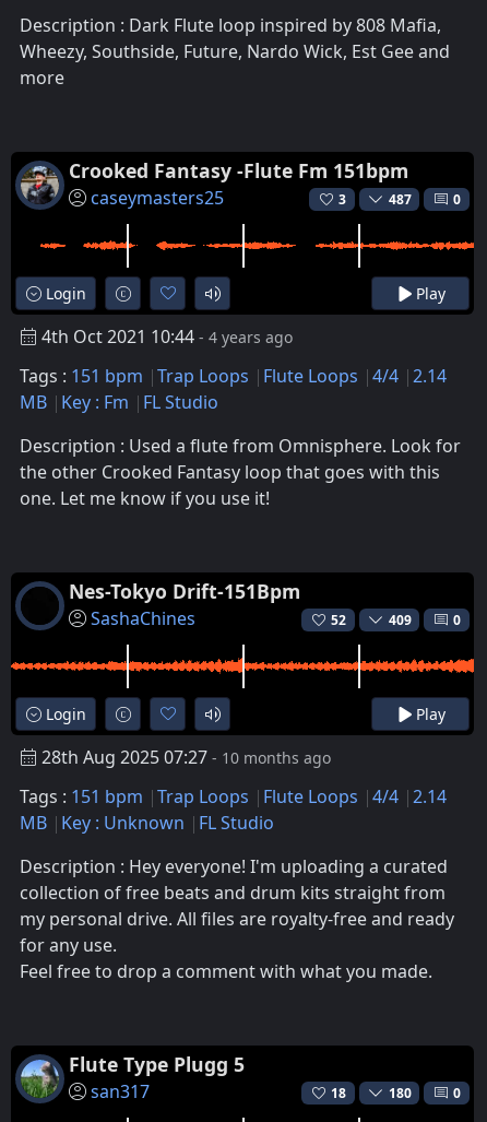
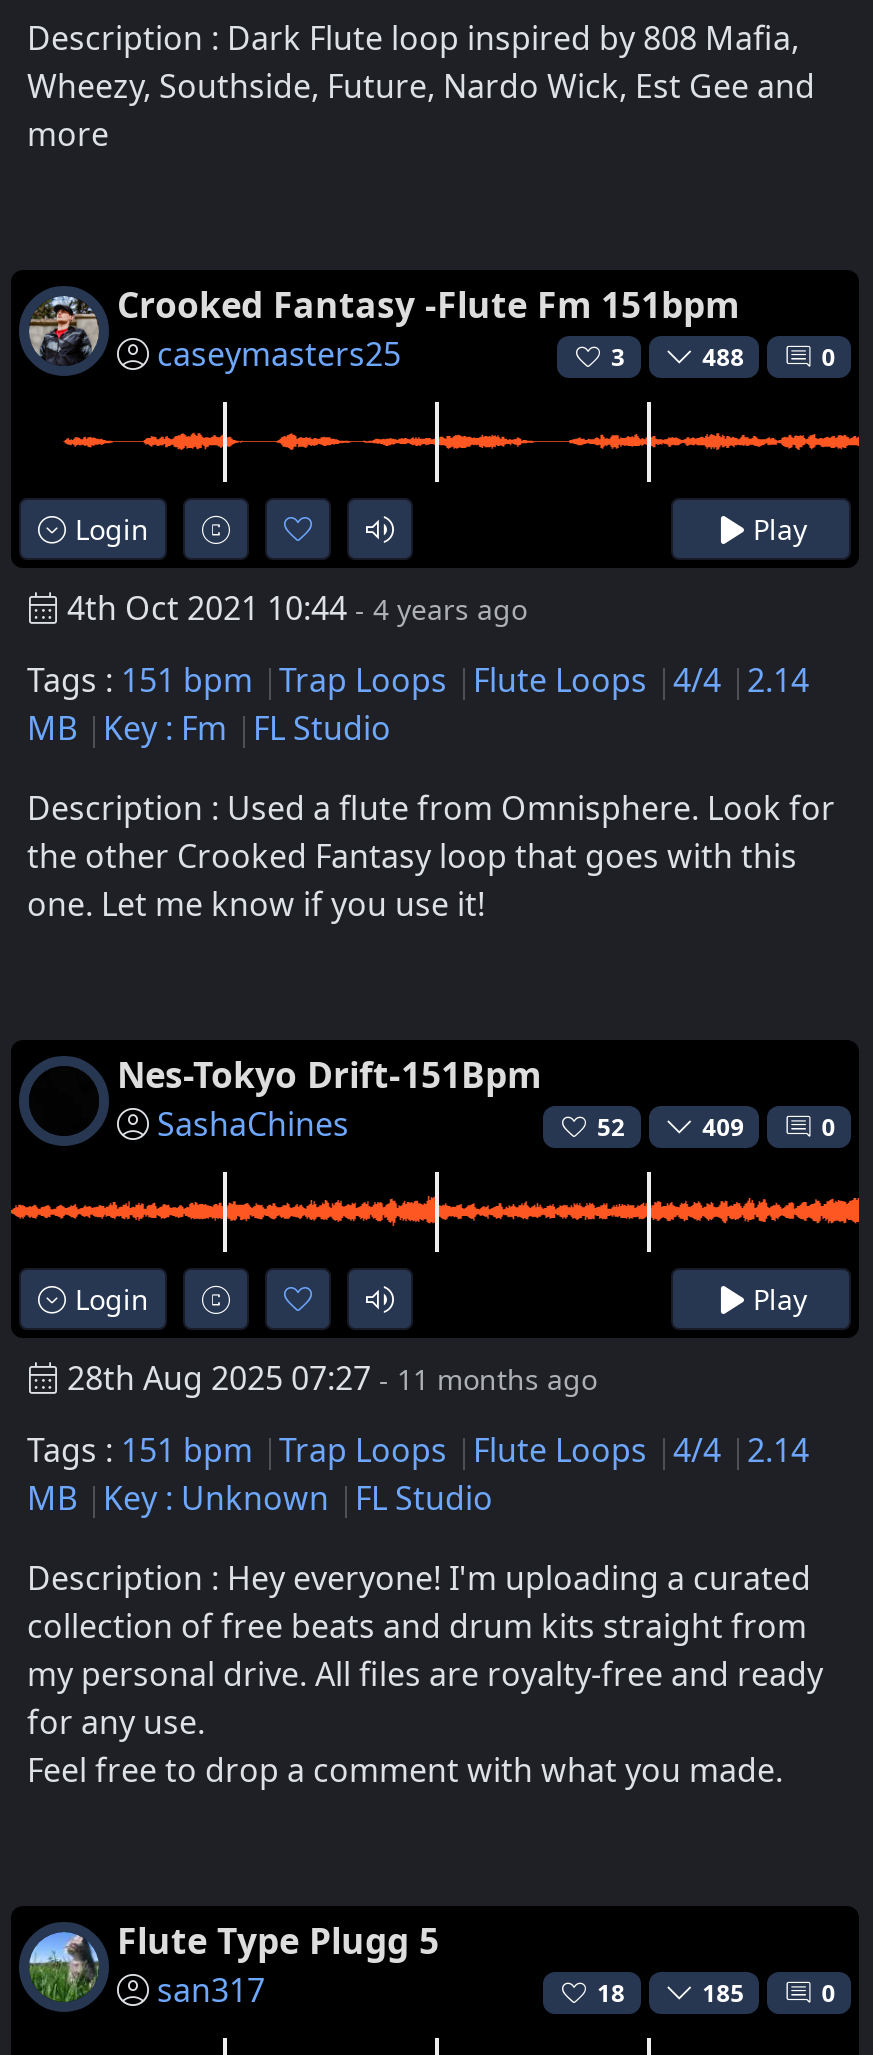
- 487
+ 488

- 28th Aug 2025 07:27 - 10 months ago
+ 28th Aug 2025 07:27 - 11 months ago

- 180
+ 185
